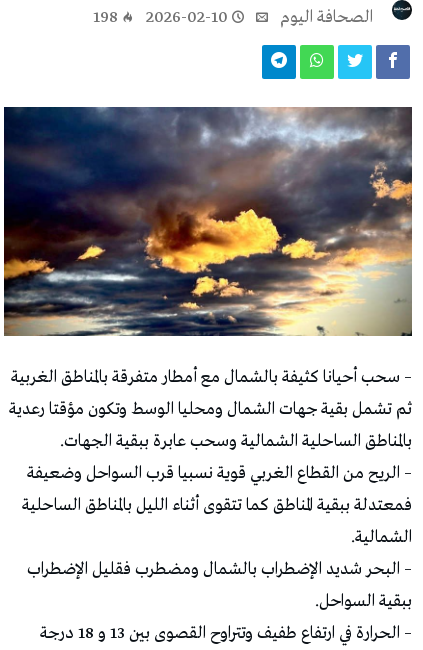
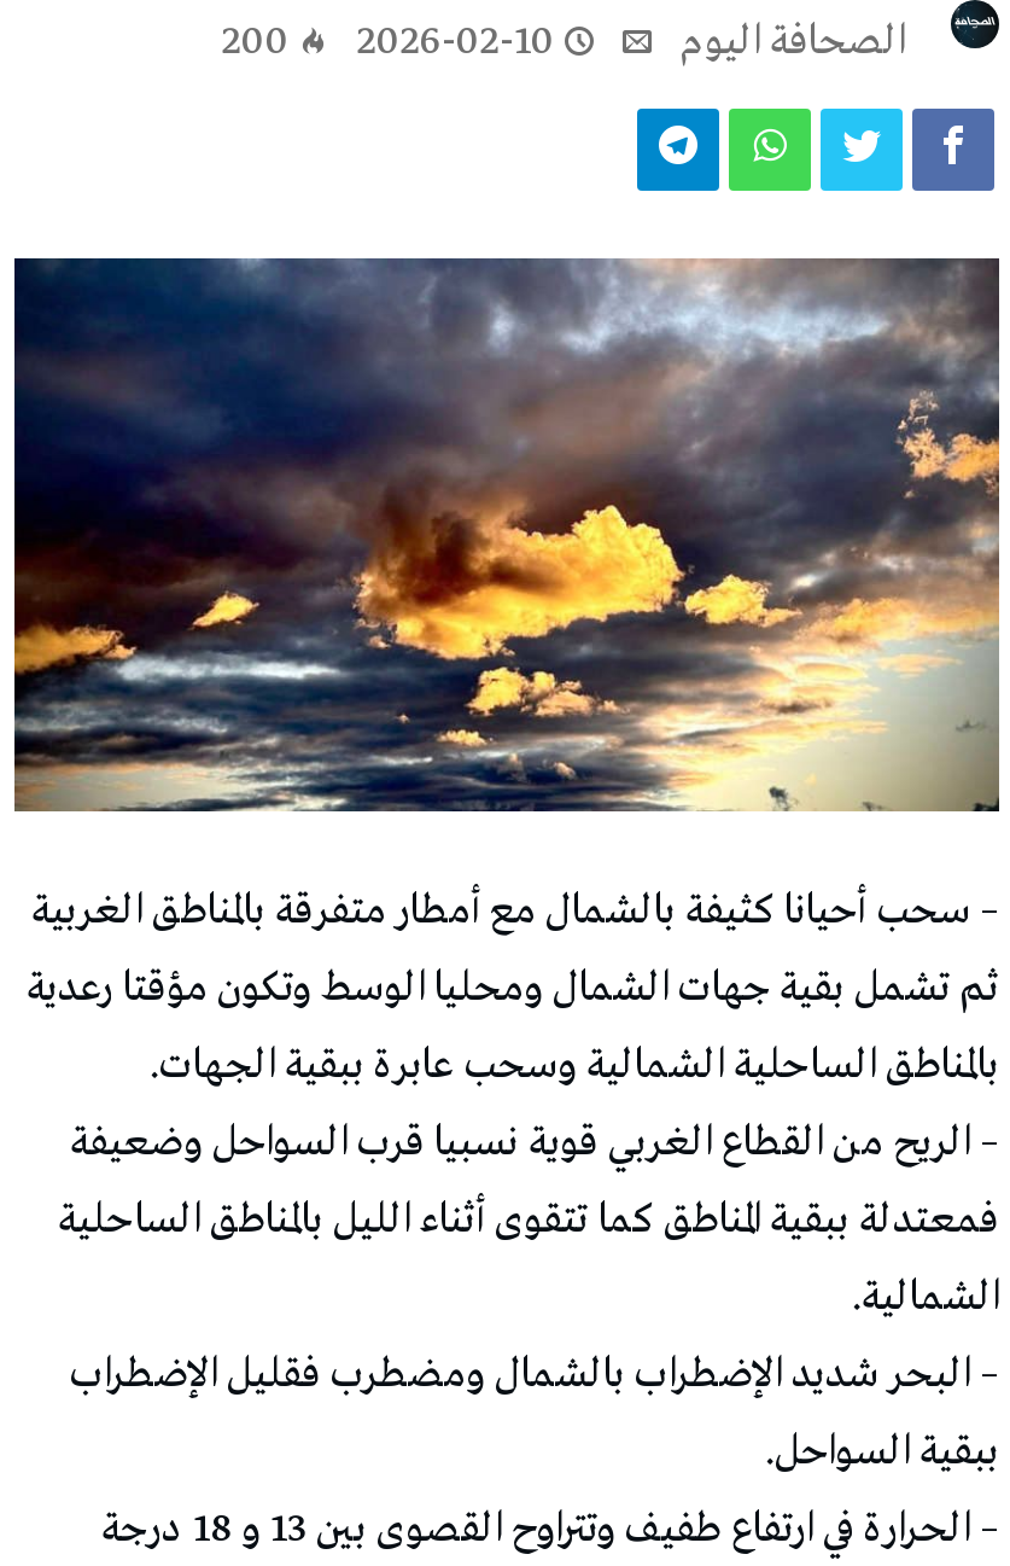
- 198 2026-02-10
+ 200 2026-02-10
